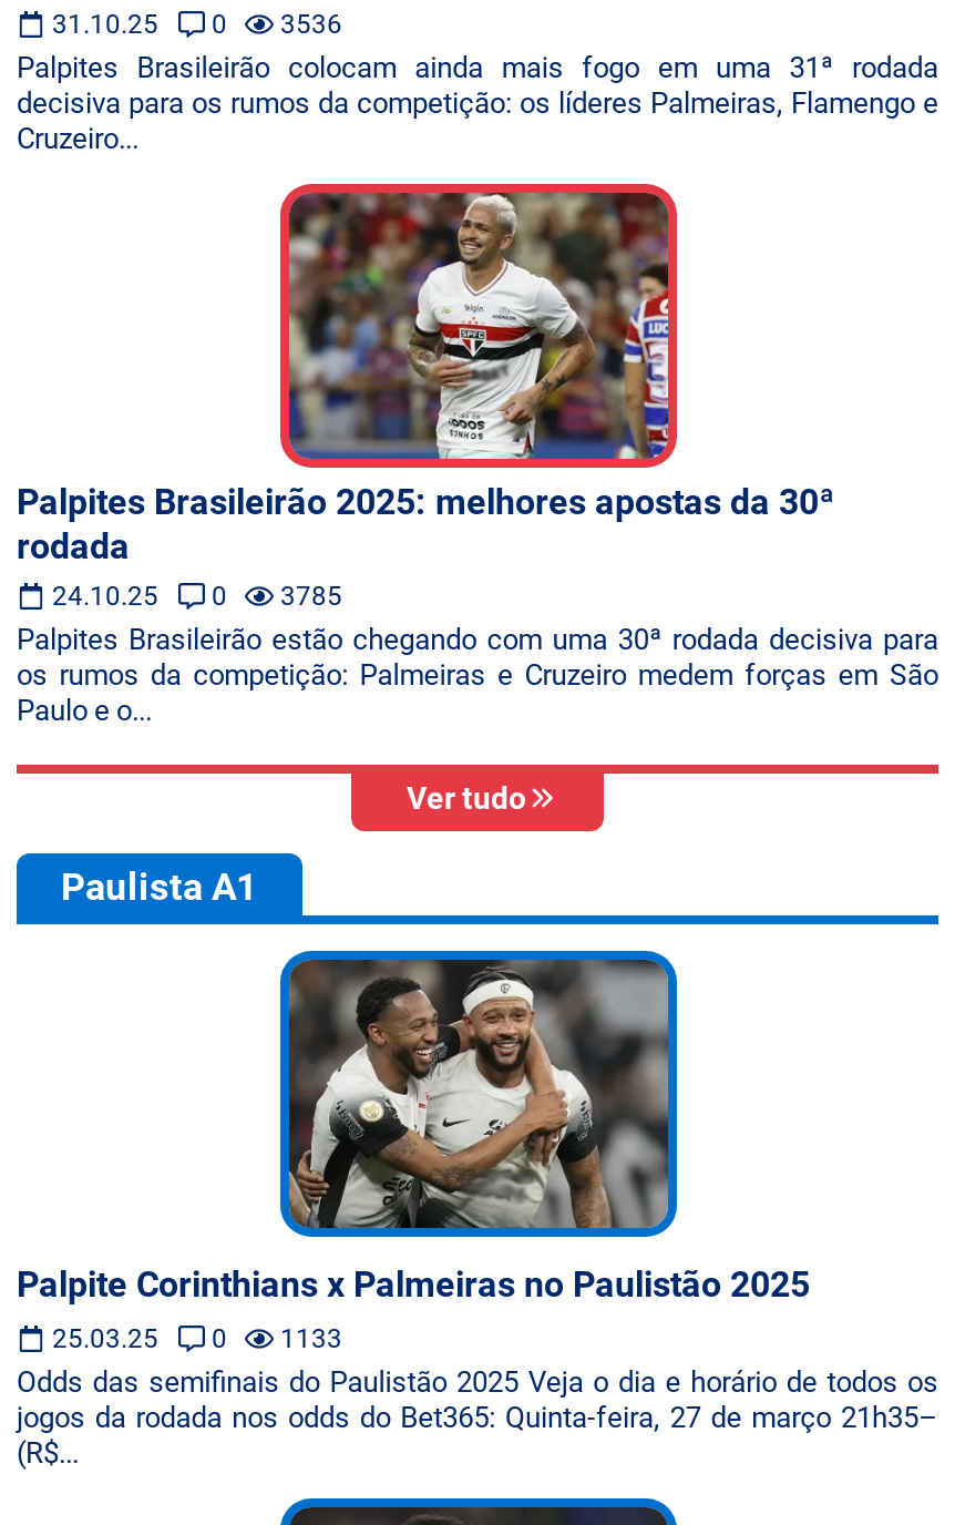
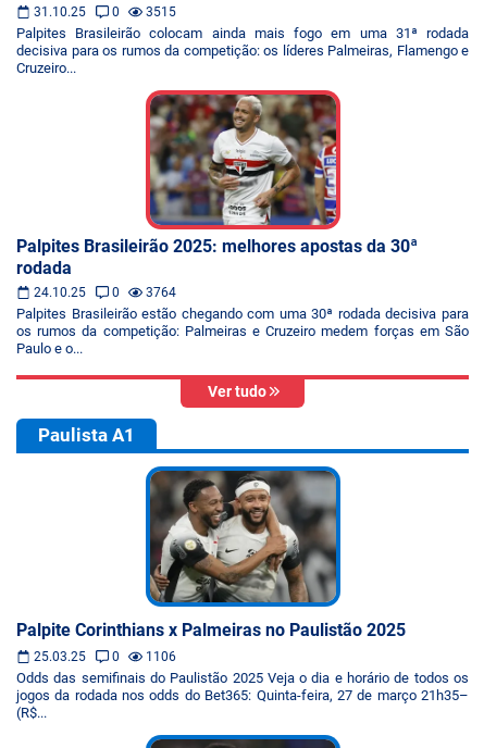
- 31.10.25 0 3536
+ 31.10.25 0 3515

- 24.10.25 0 3785
+ 24.10.25 0 3764

- 25.03.25 0 1133
+ 25.03.25 0 1106
